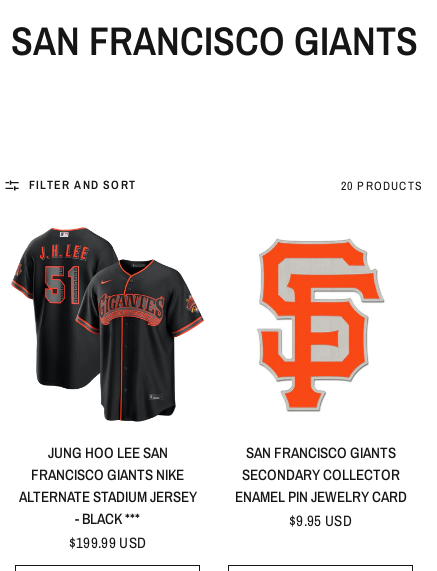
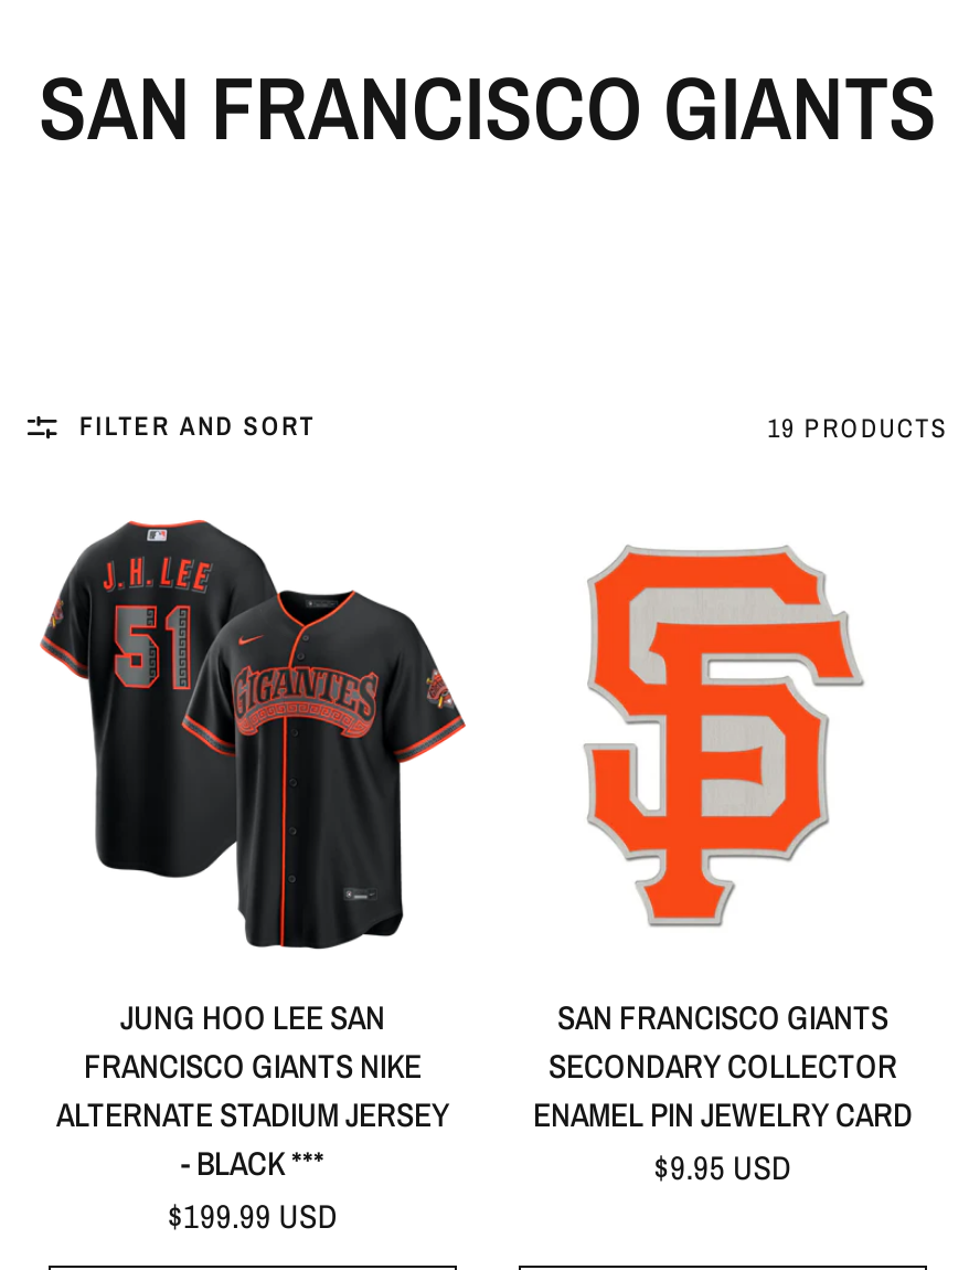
- 20 PRODUCTS
+ 19 PRODUCTS
